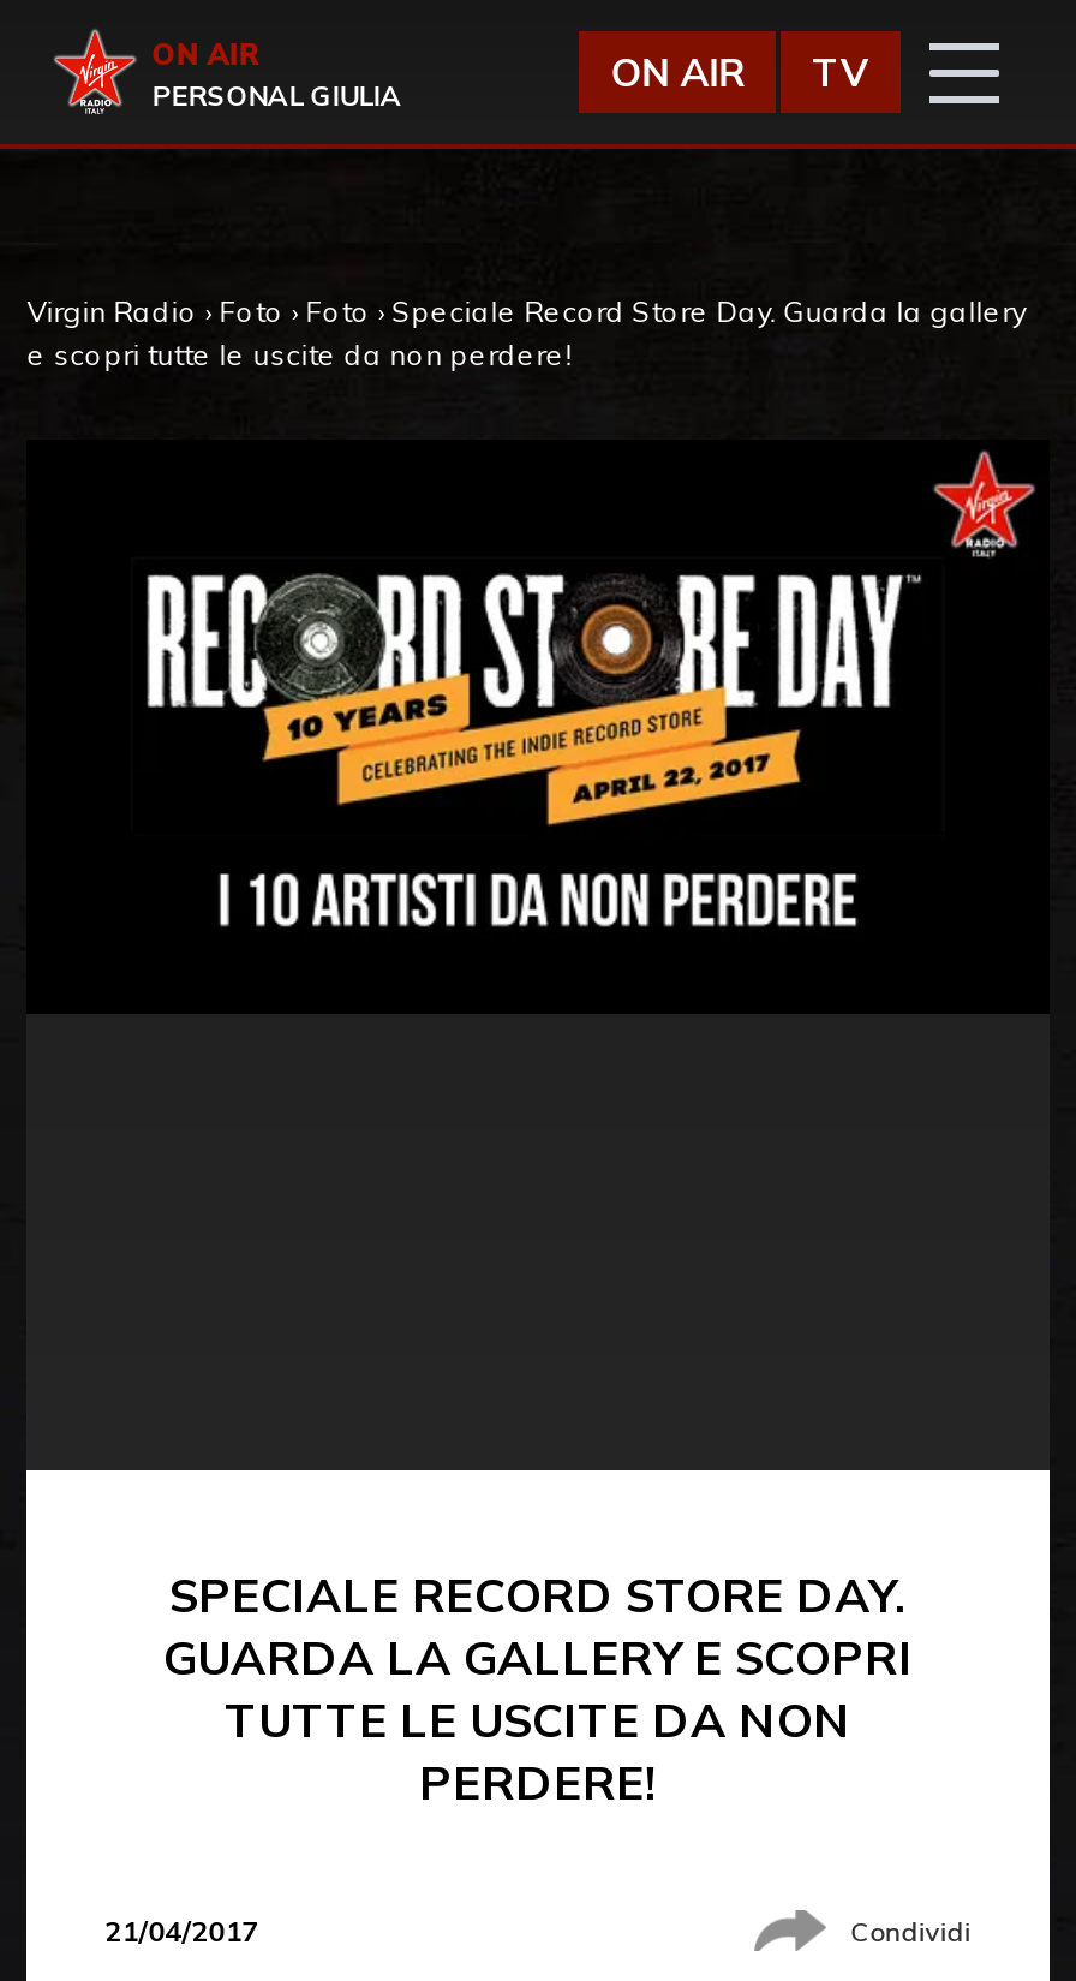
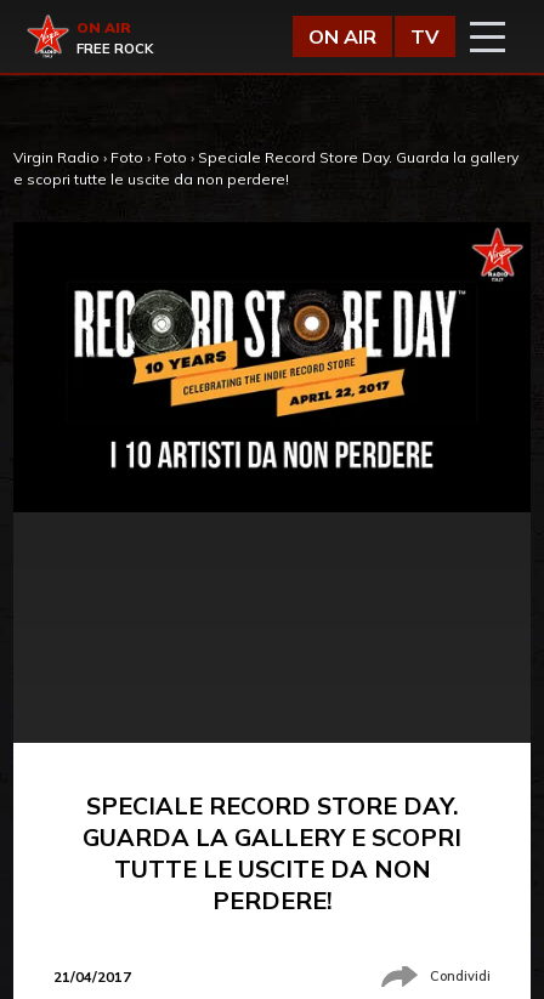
- PERSONAL GIULIA
+ FREE ROCK
